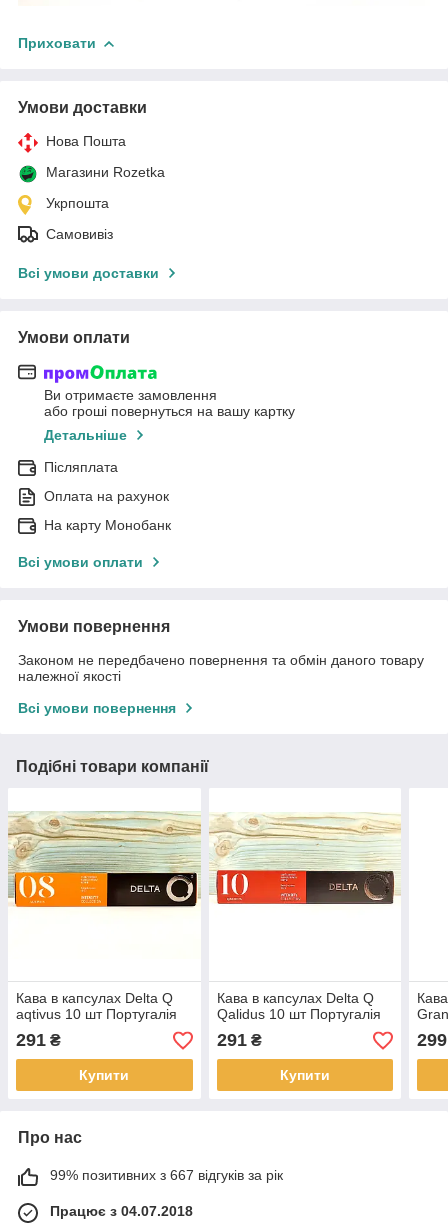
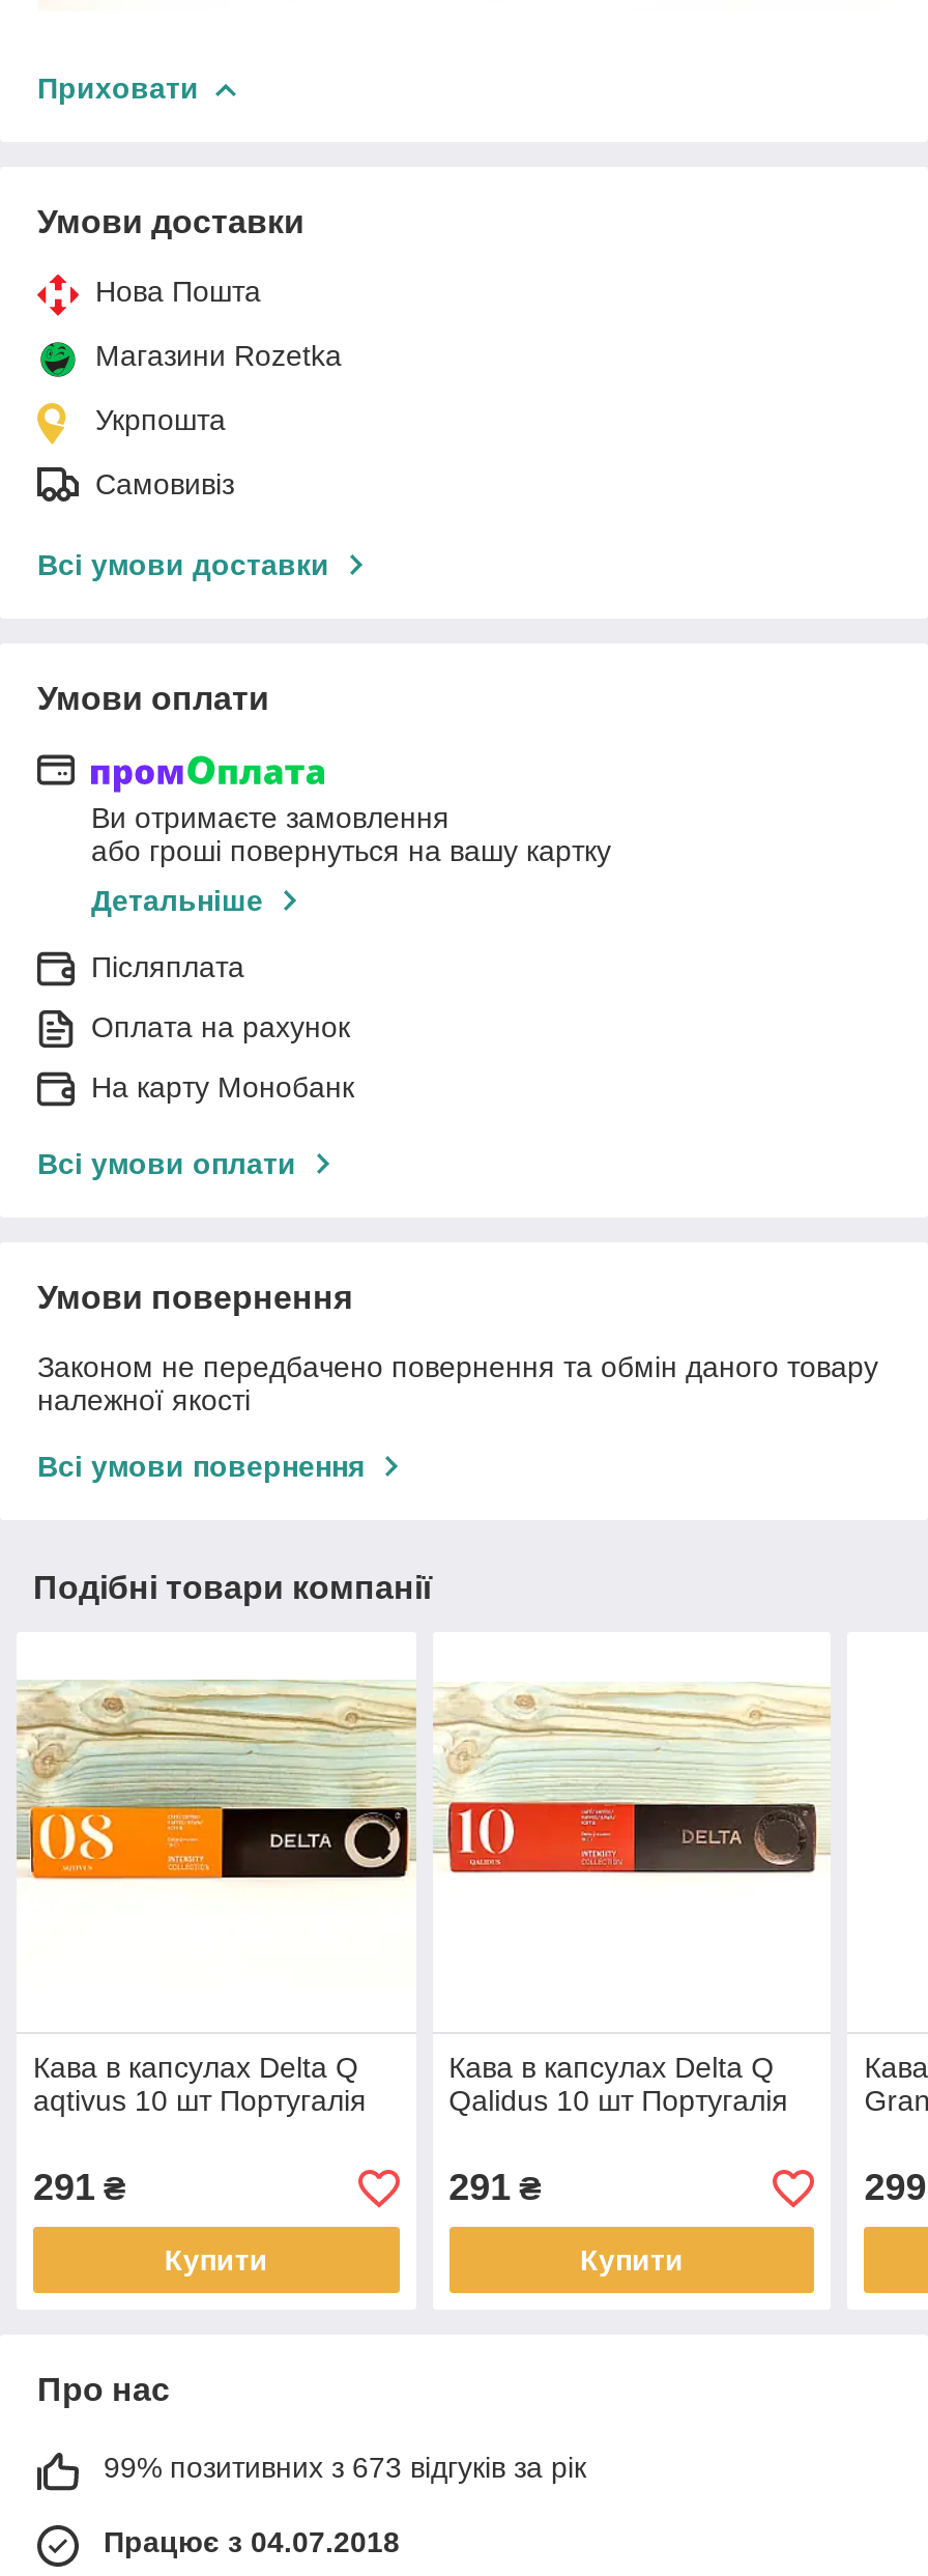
- 99% позитивних з 667 відгуків за рік
+ 99% позитивних з 673 відгуків за рік
